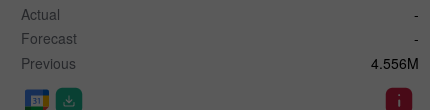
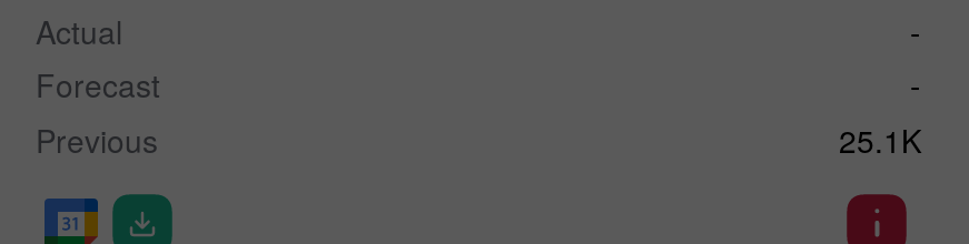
- 4.556M
+ 25.1K
